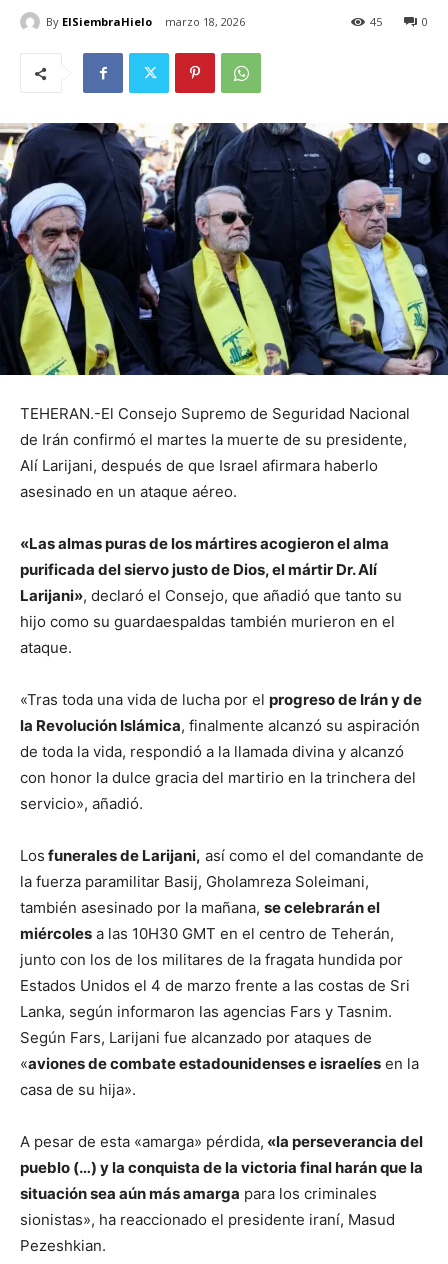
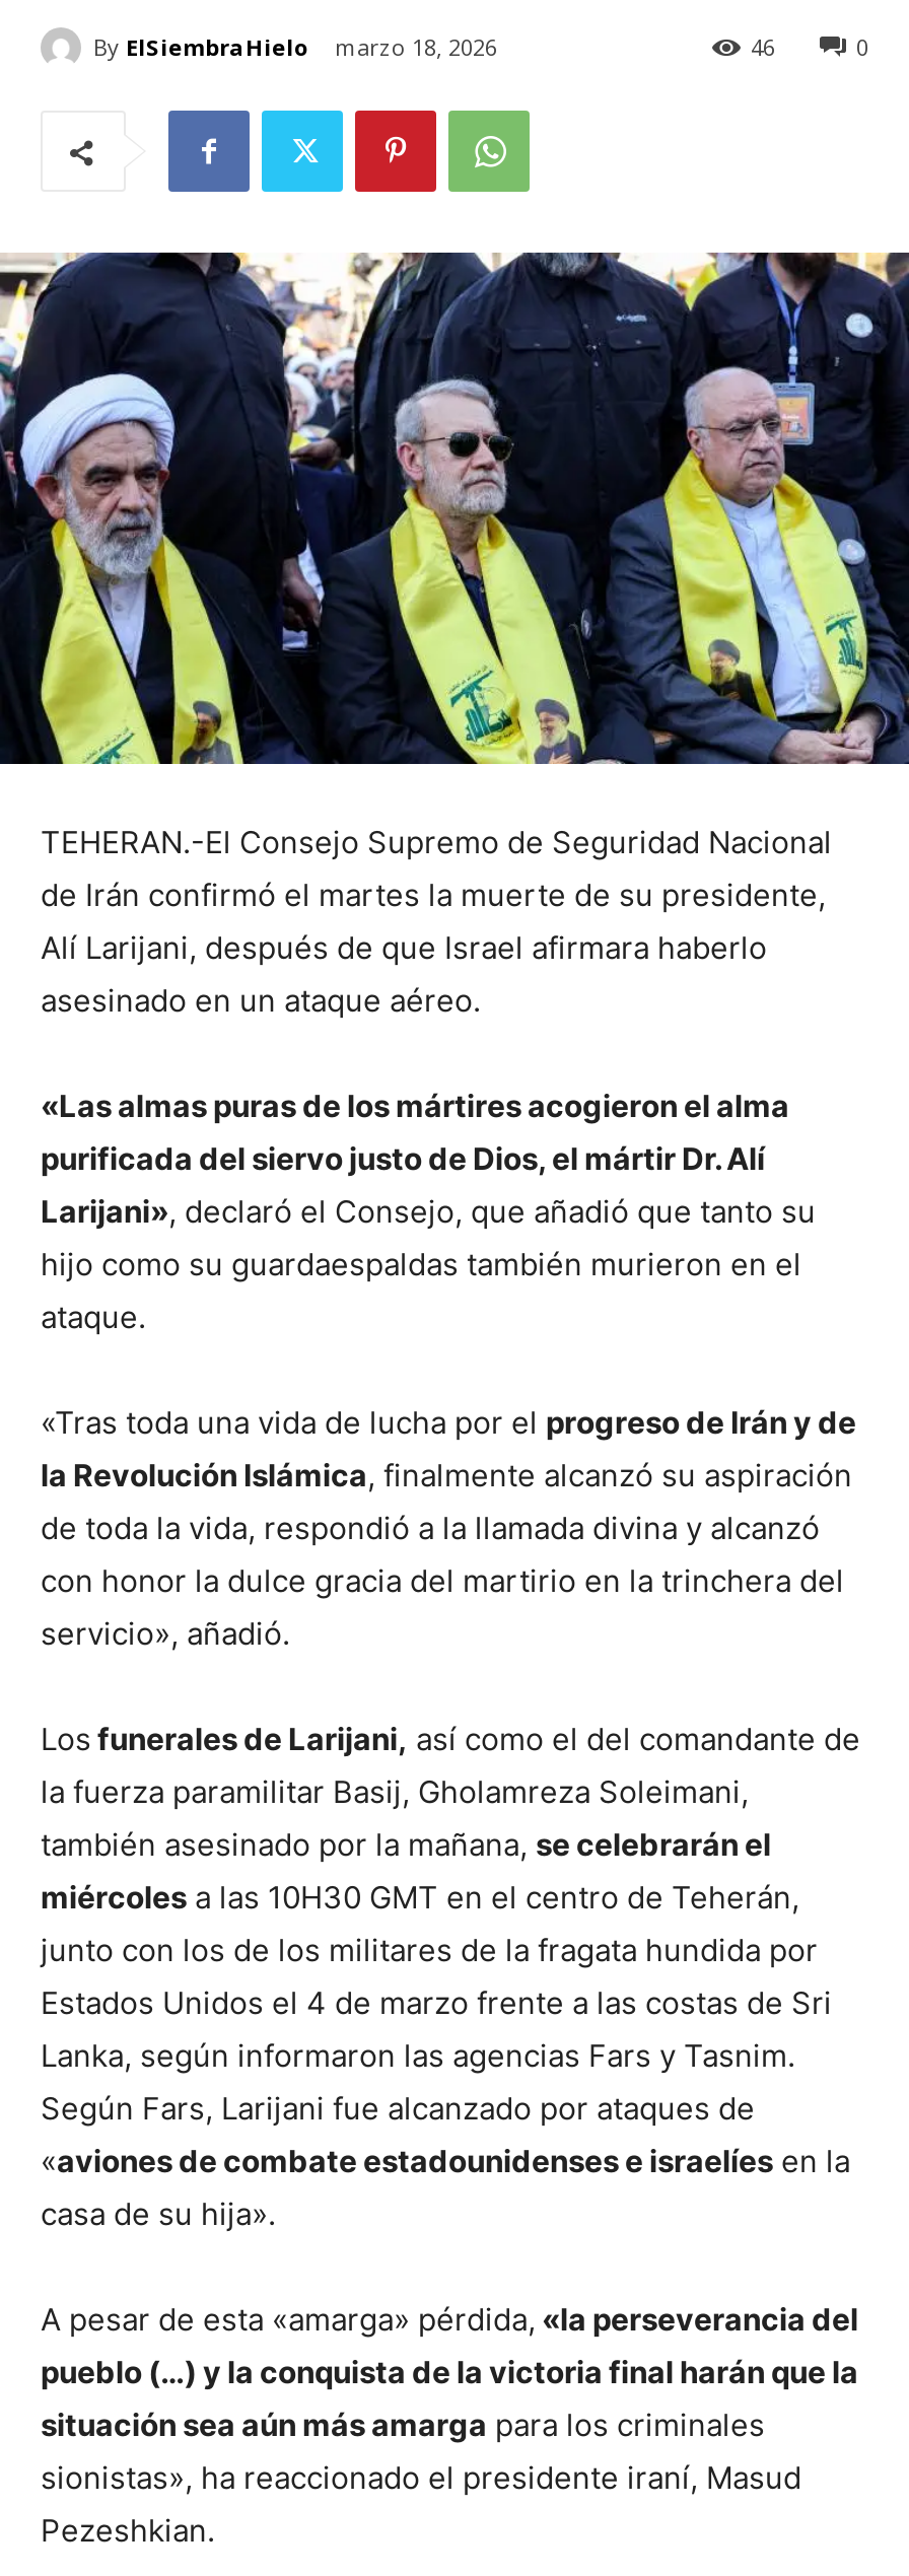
- 45
+ 46
